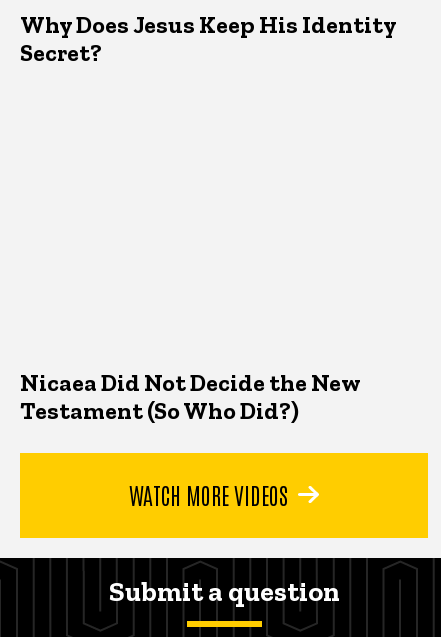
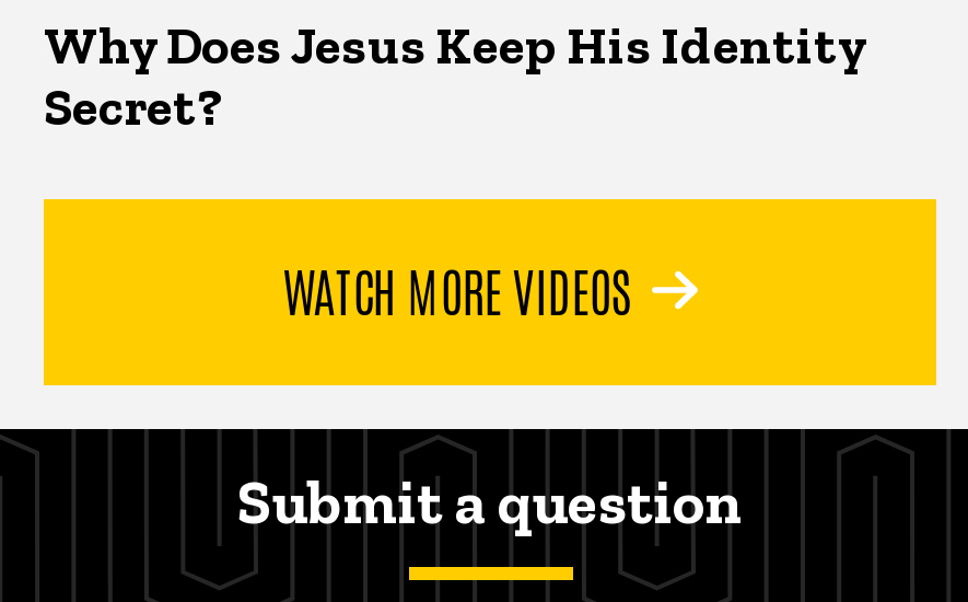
- Nicaea Did Not Decide the New
- Testament (So Who Did?)
